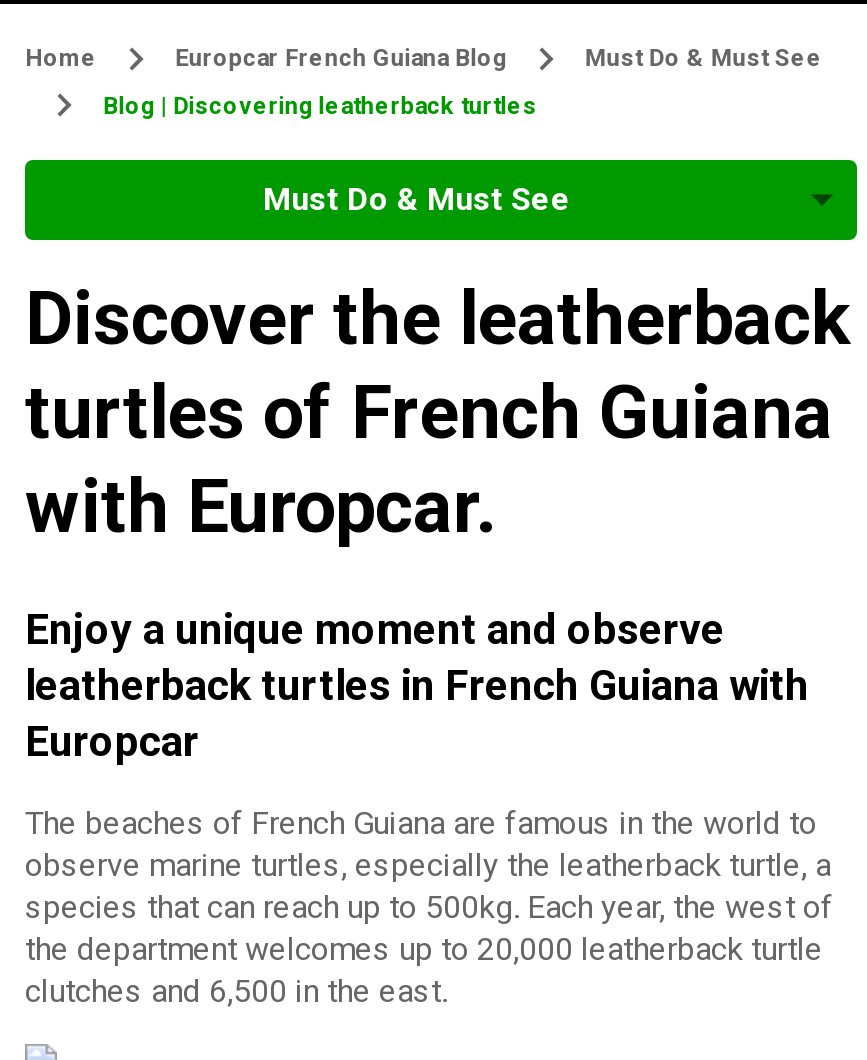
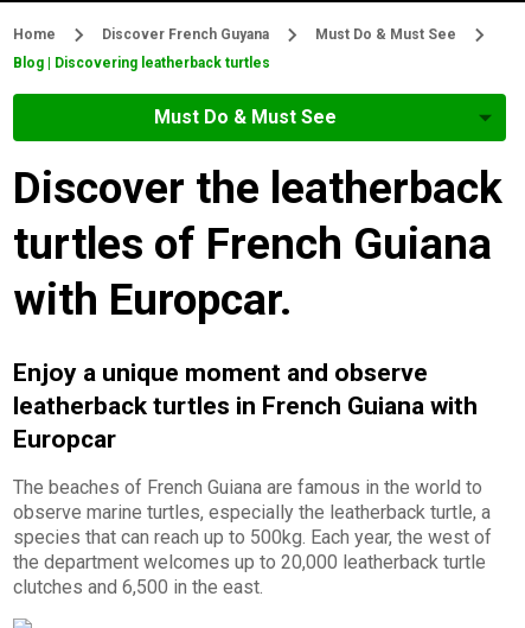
- Europcar French Guiana Blog
+ Discover French Guyana
